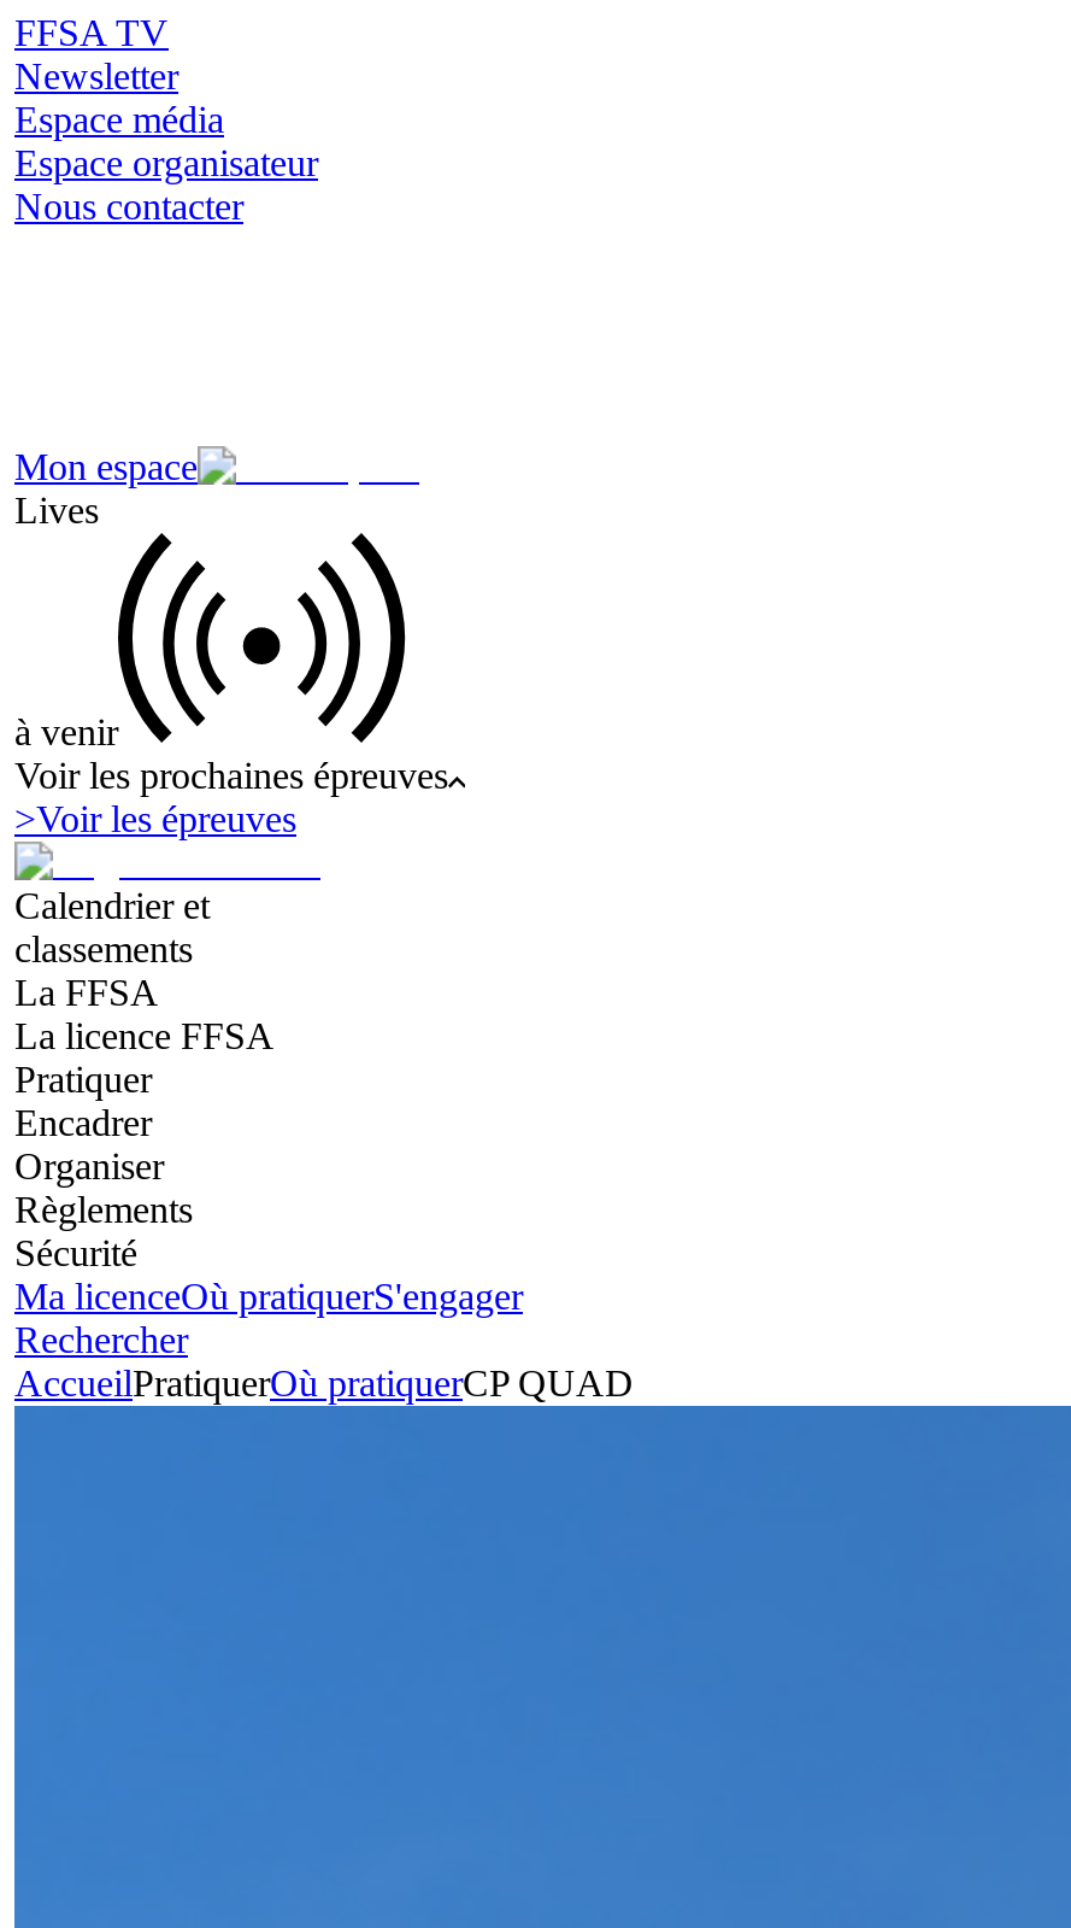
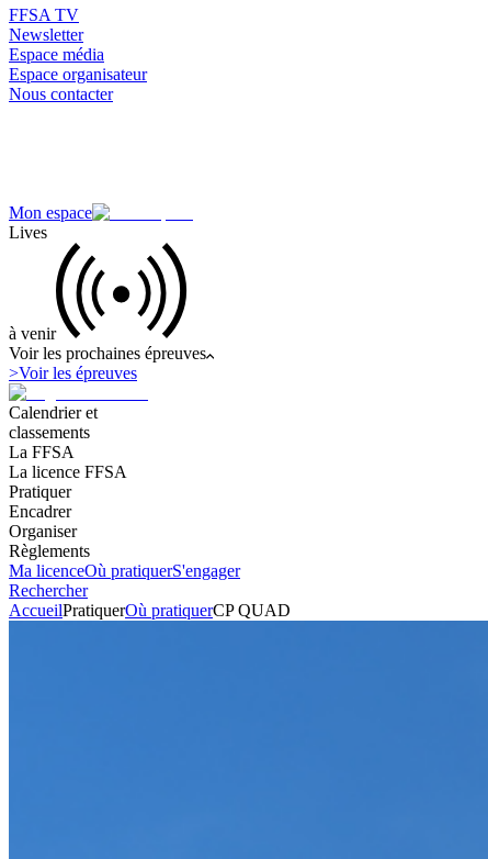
- Sécurité
